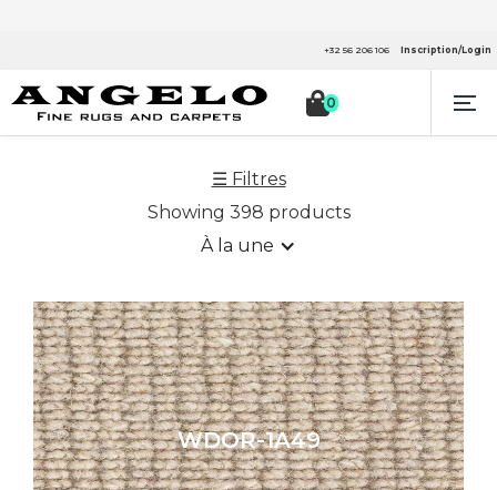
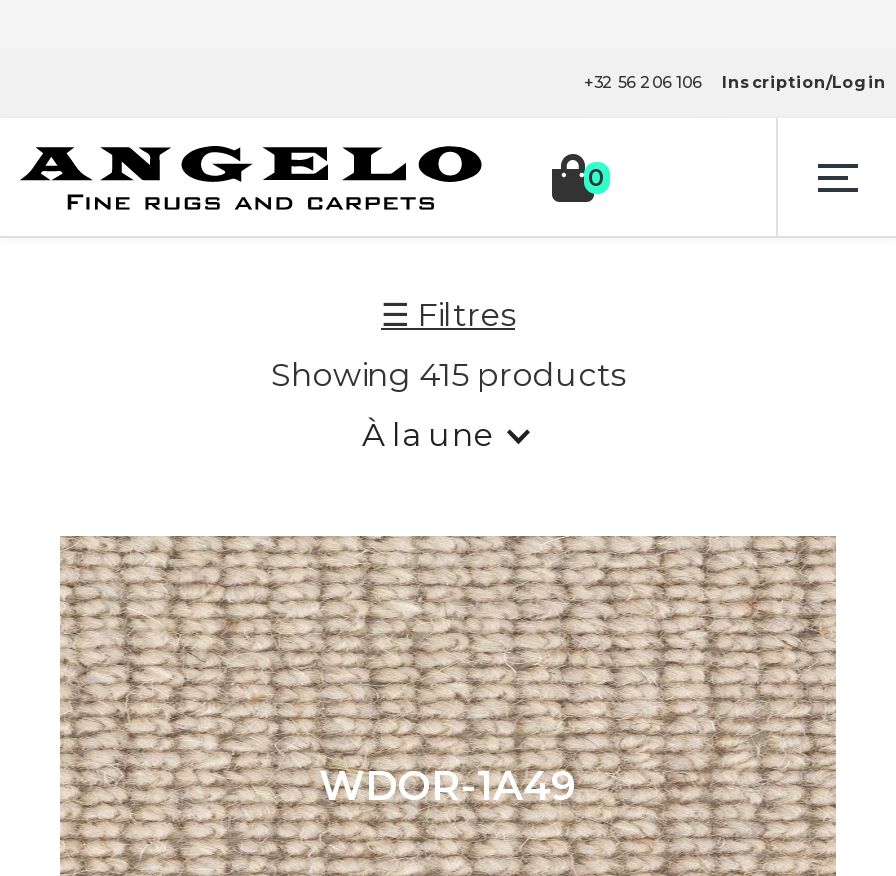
- Showing 398 products
+ Showing 415 products
